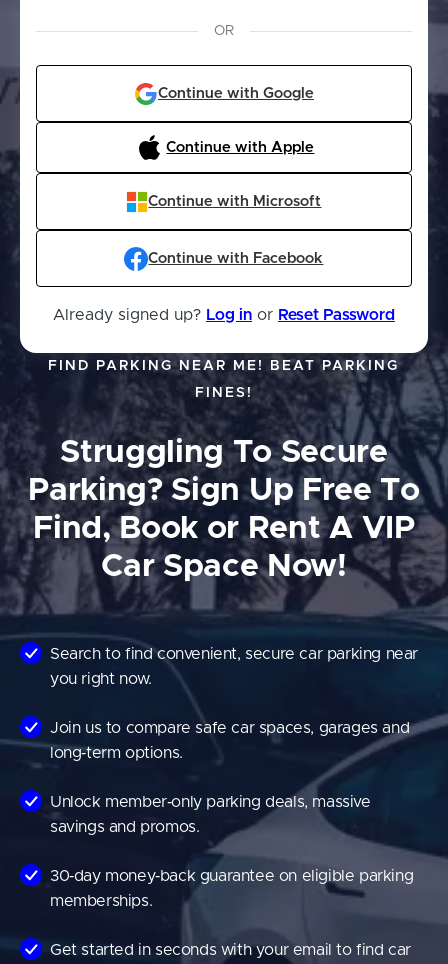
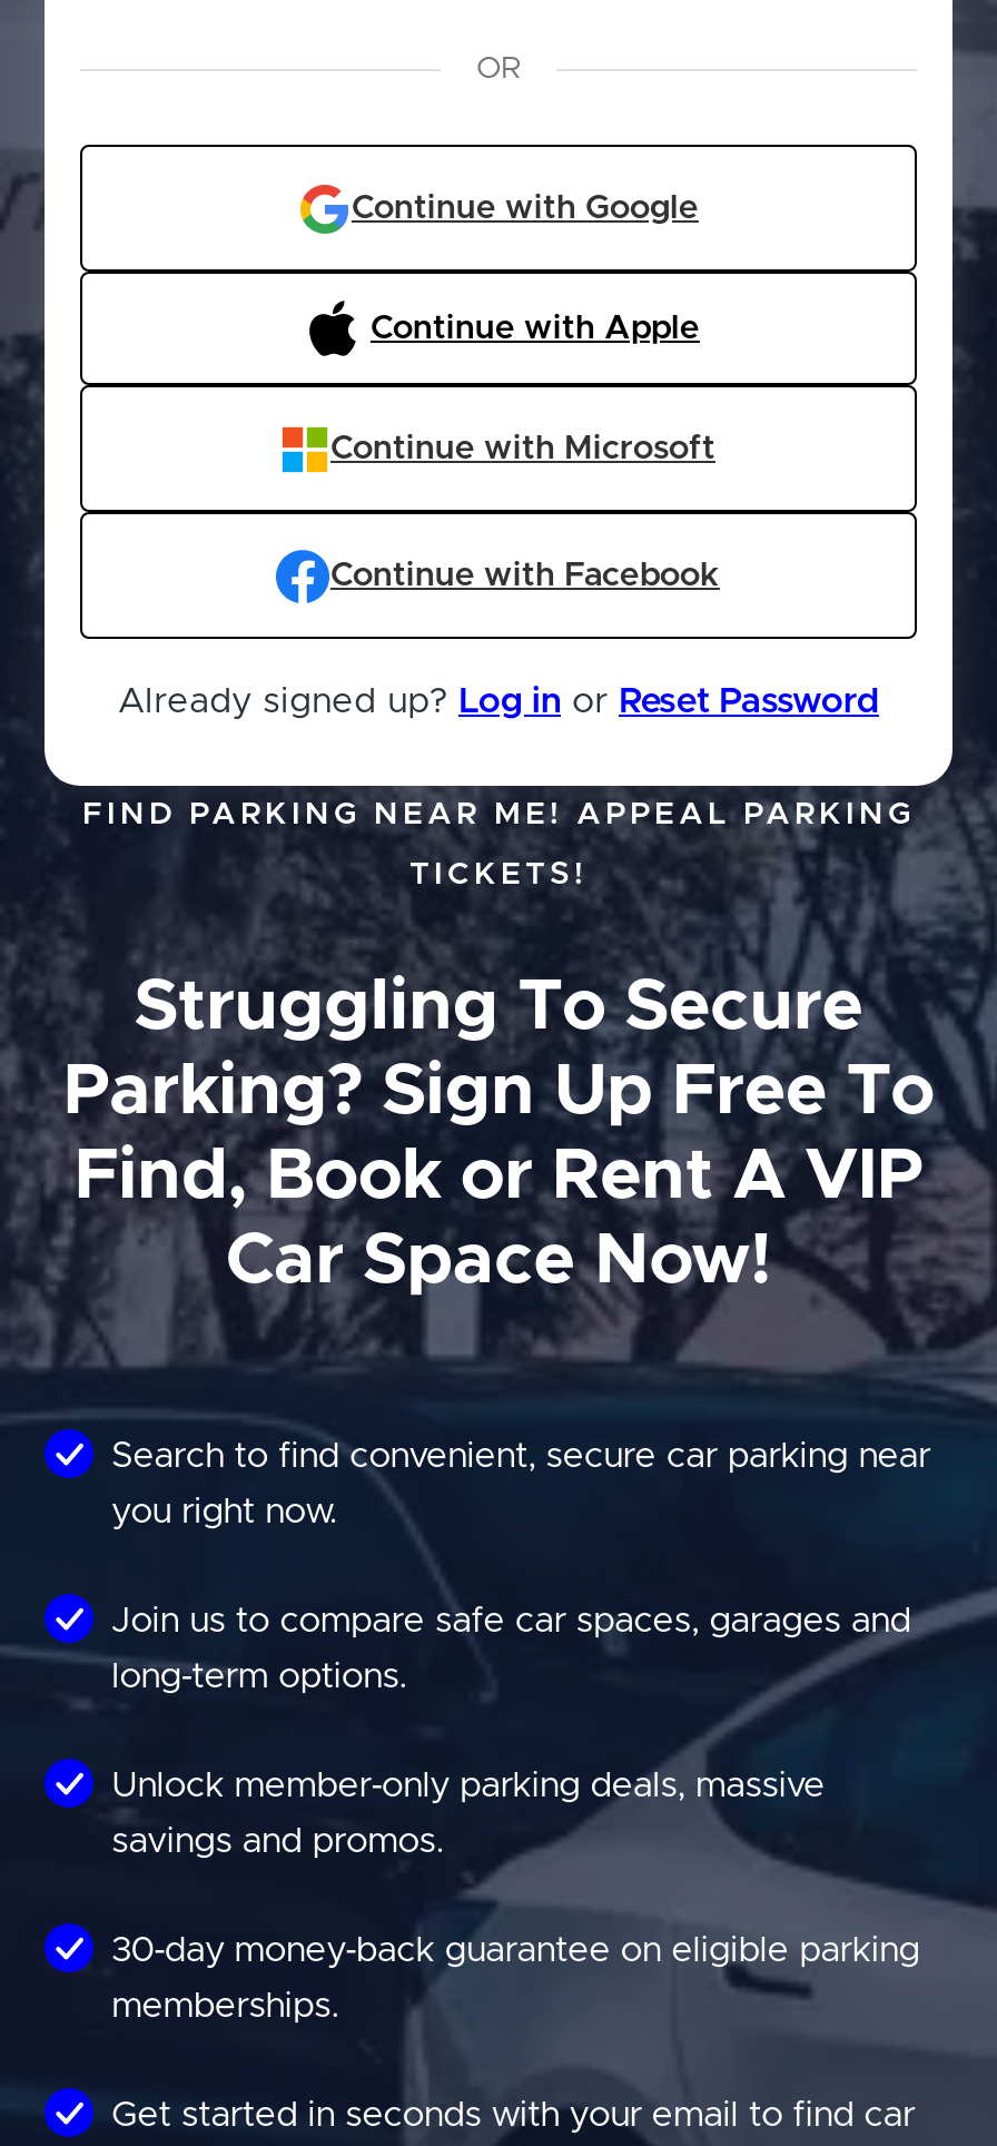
- FIND PARKING NEAR ME! BEAT PARKING
+ FIND PARKING NEAR ME! APPEAL PARKING

- FINES!
+ TICKETS!
